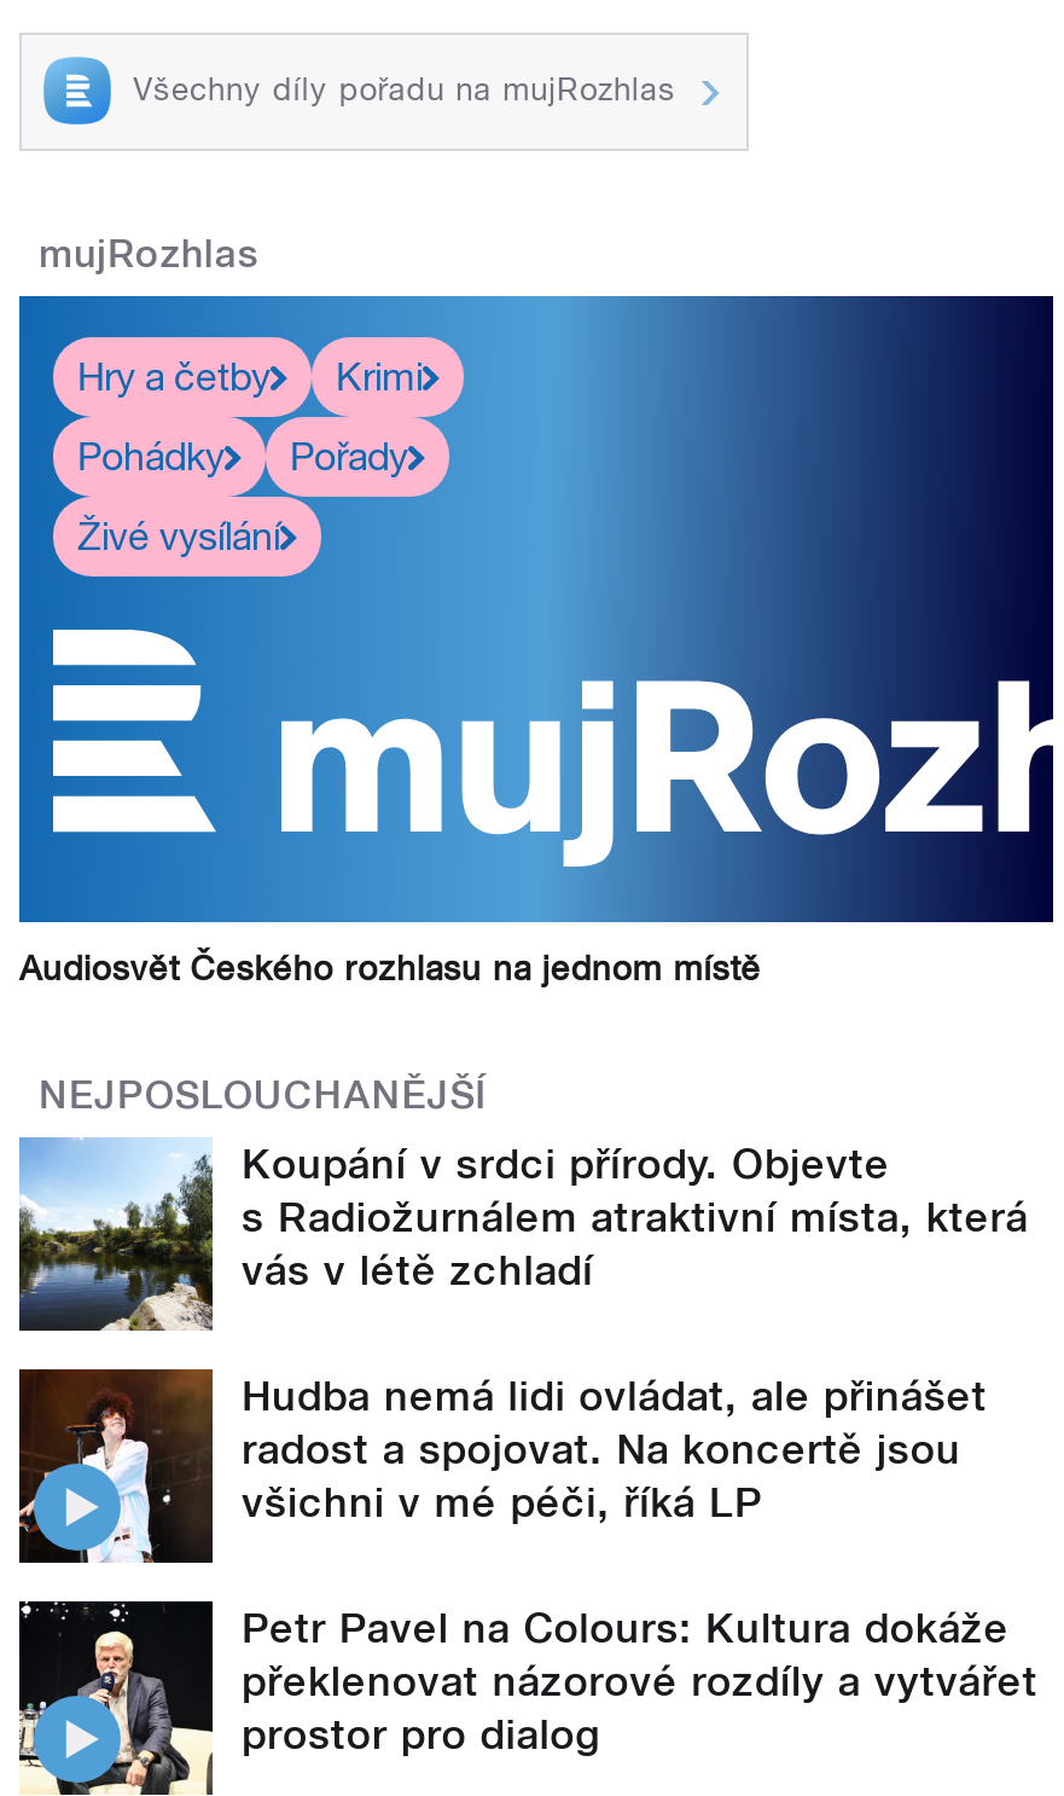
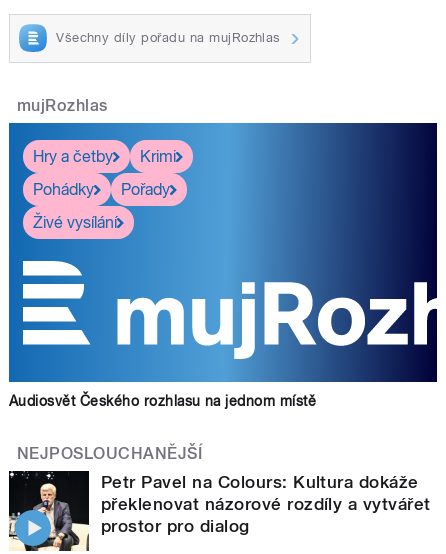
- [image]
- Koupání v srdci přírody. Objevte
- s Radiožurnálem atraktivní místa, která
- vás v létě zchladí
- Hudba nemá lidi ovládat, ale přinášet
- radost a spojovat. Na koncertě jsou
- všichni v mé péči, říká LP

- [image]
